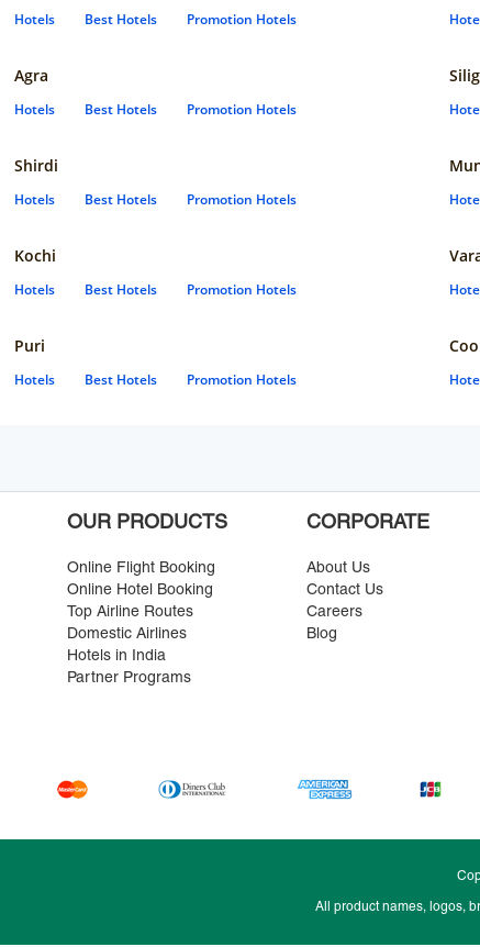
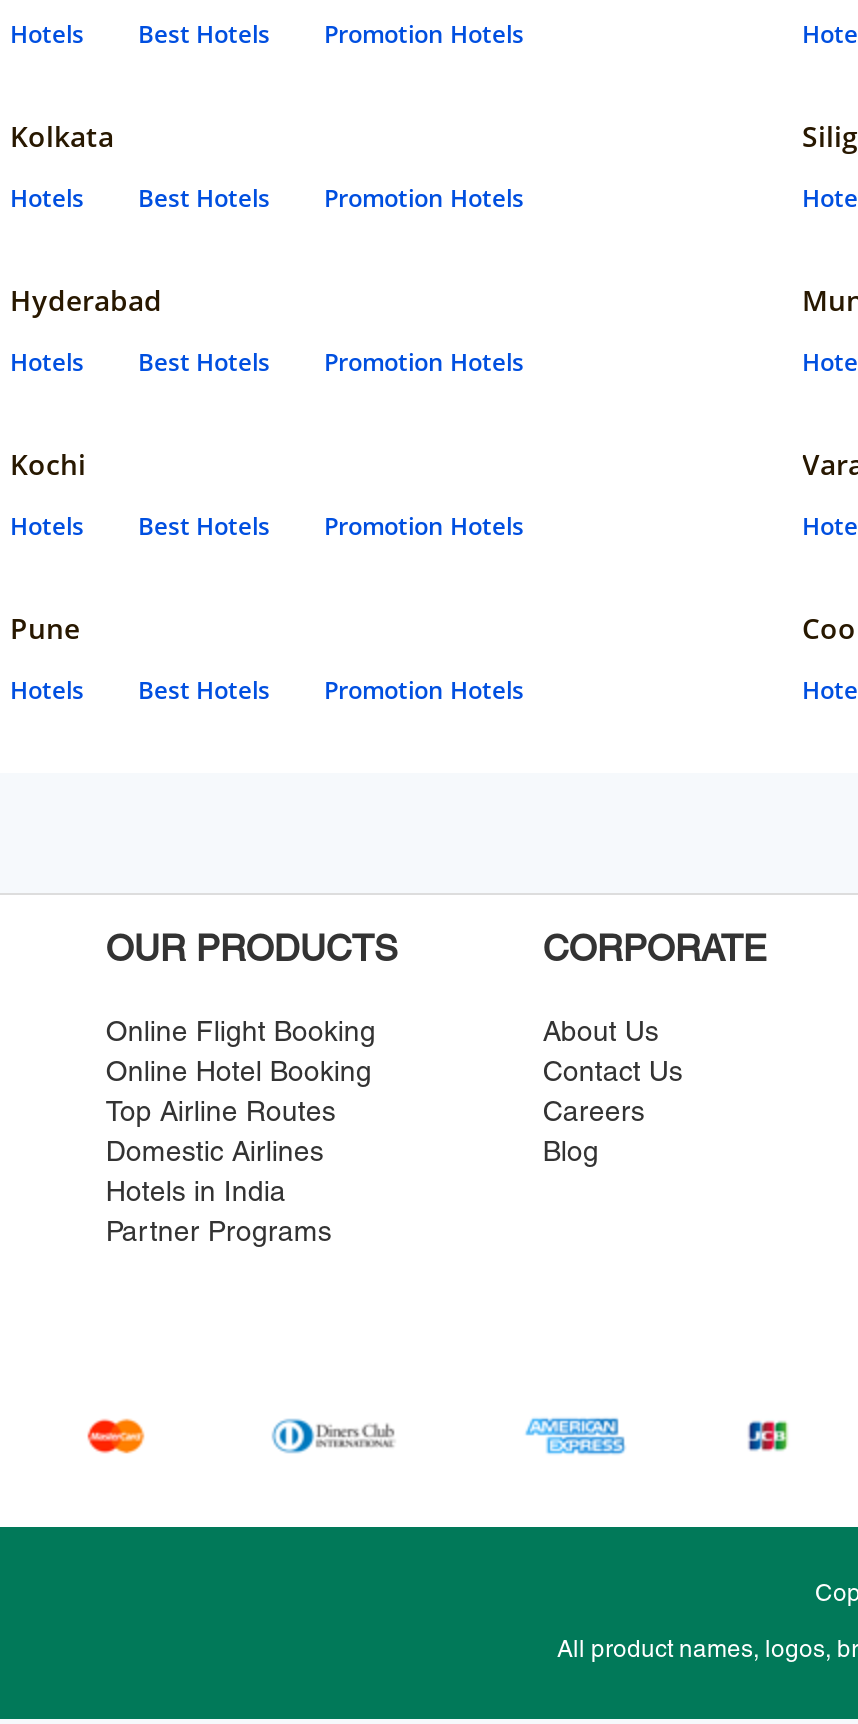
- Agra
+ Kolkata

- Shirdi
+ Hyderabad

- Puri
+ Pune
